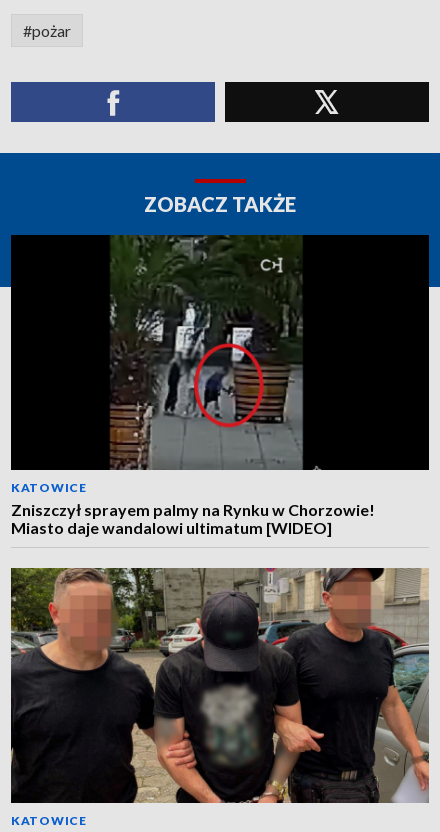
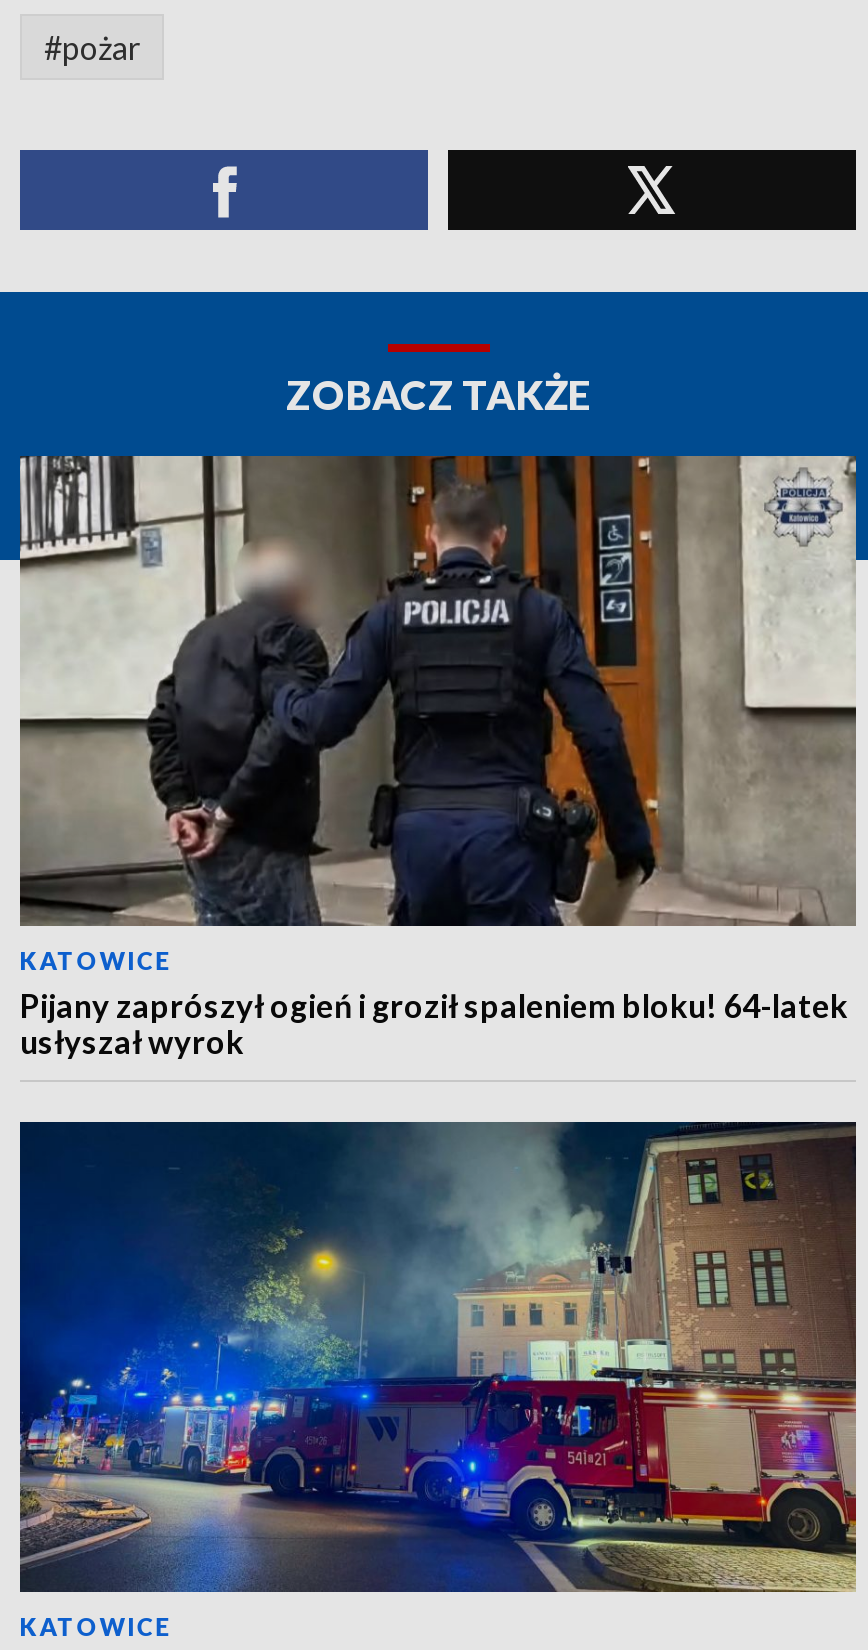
- [image]
- Zniszczył sprayem palmy na Rynku w Chorzowie!
- Miasto daje wandalowi ultimatum [WIDEO]
+ [image]
+ Pijany zaprószył ogień i groził spaleniem bloku! 64-latek
+ usłyszał wyrok

- [image]
+ [image]
